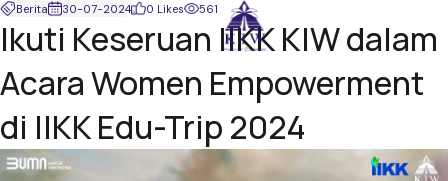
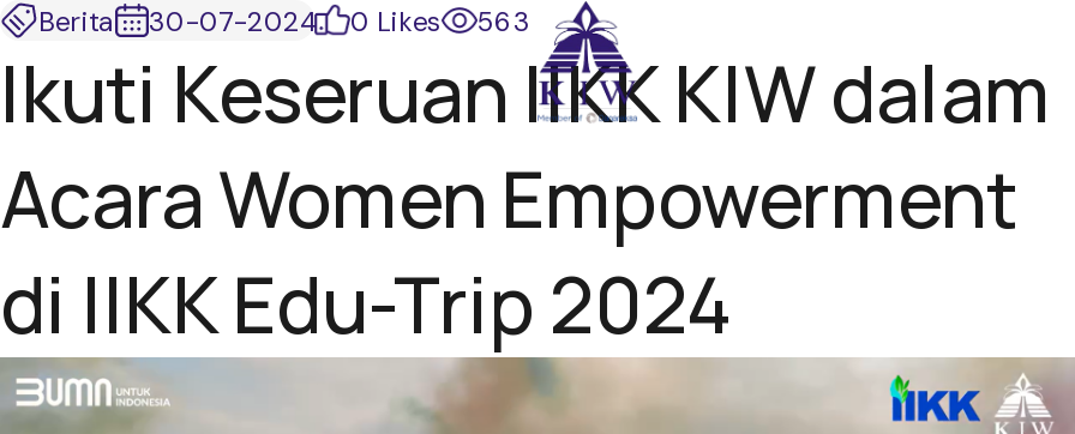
- Berita 30-07-2024 0 Likes 561
+ Berita 30-07-2024 0 Likes 563
